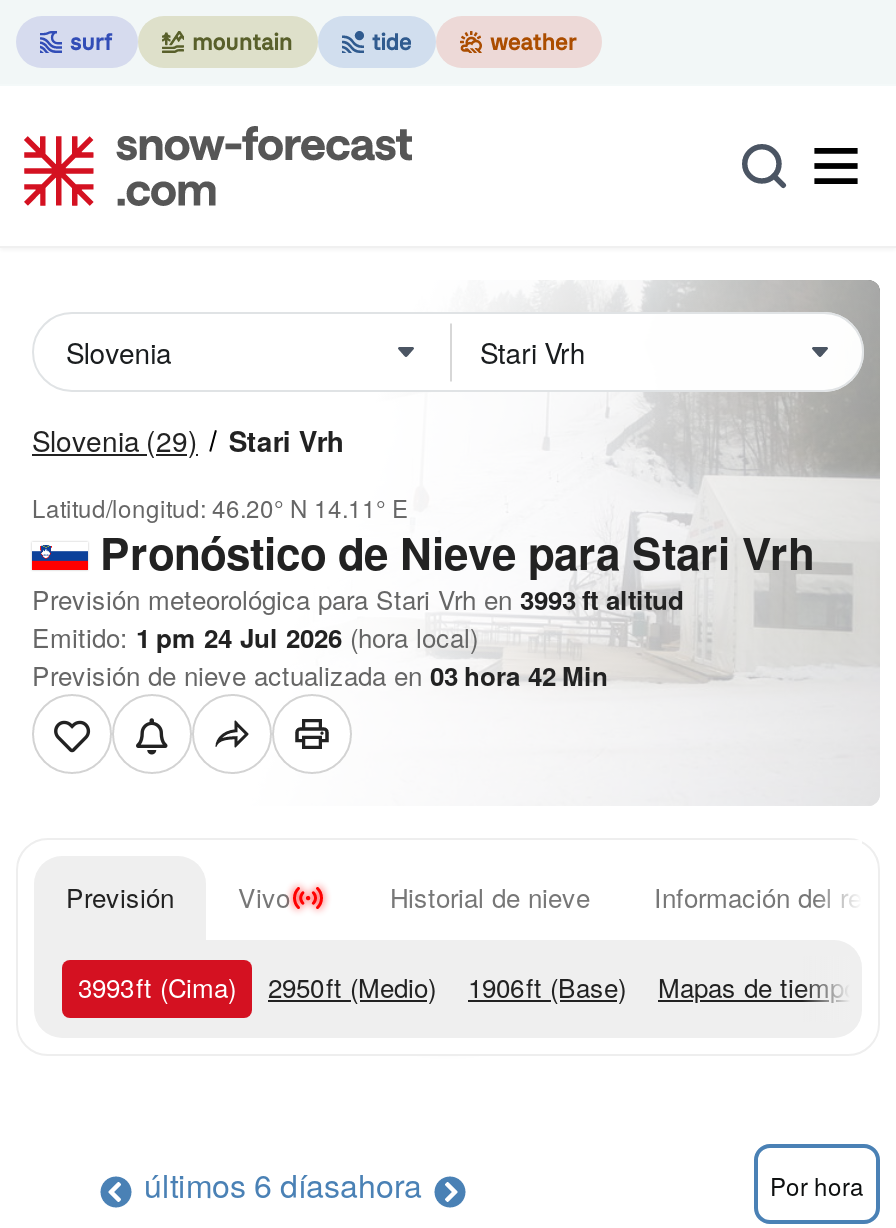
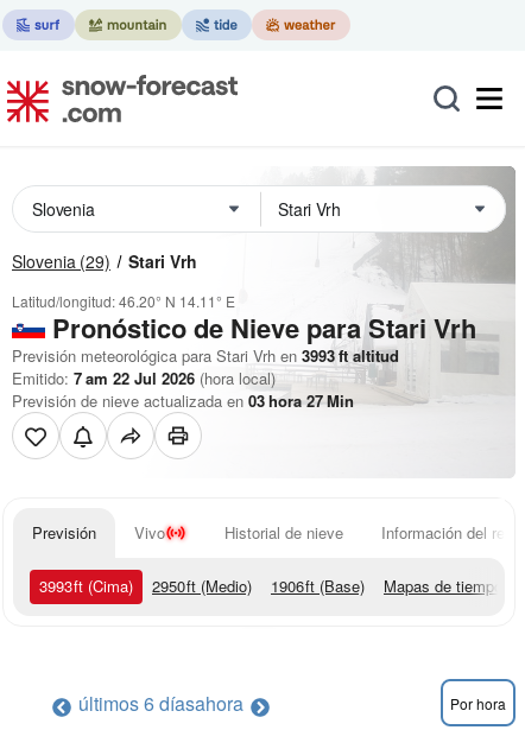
- Emitido: 1 pm 24 Jul 2026 (hora local)
+ Emitido: 7 am 22 Jul 2026 (hora local)

- Previsión de nieve actualizada en 03 hora 42 Min
+ Previsión de nieve actualizada en 03 hora 27 Min
